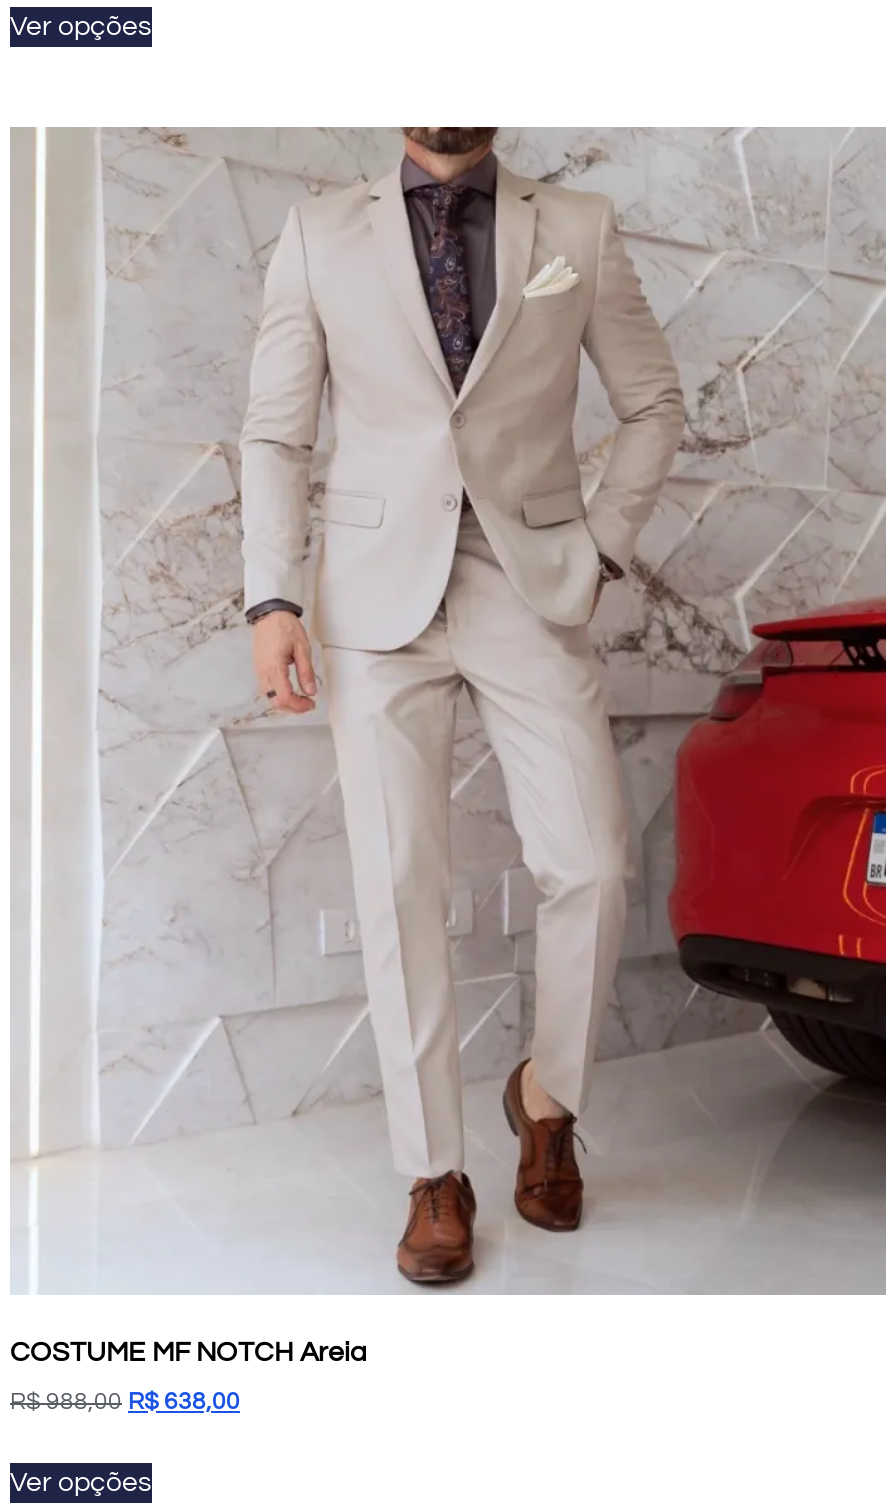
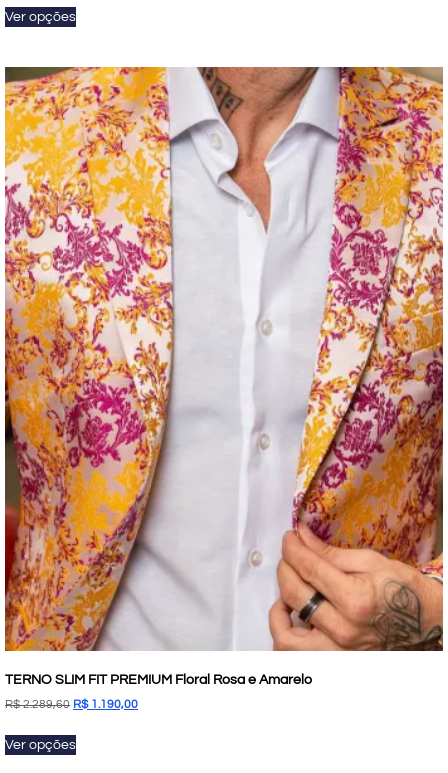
- [image]
- COSTUME MF NOTCH Areia
+ [image]
+ TERNO SLIM FIT PREMIUM Floral Rosa e Amarelo

- R$988,00 R$638,00
+ R$2.289,60 R$1.190,00
